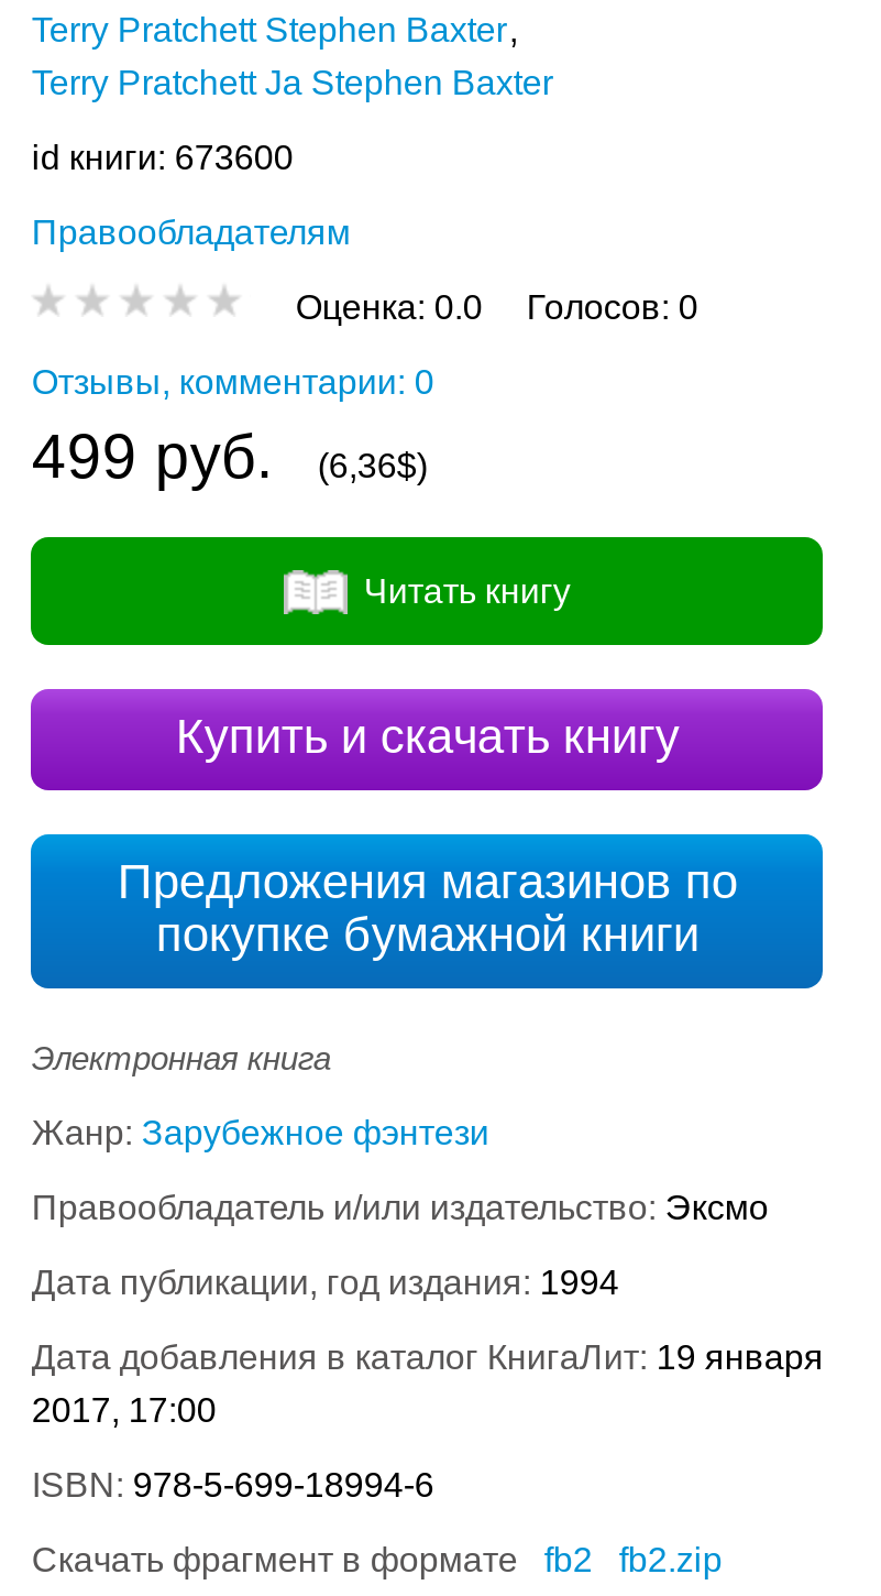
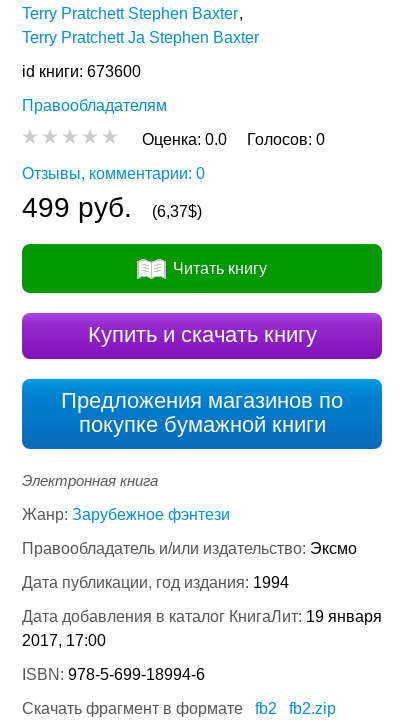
- 499 руб. (6,36$)
+ 499 руб. (6,37$)
